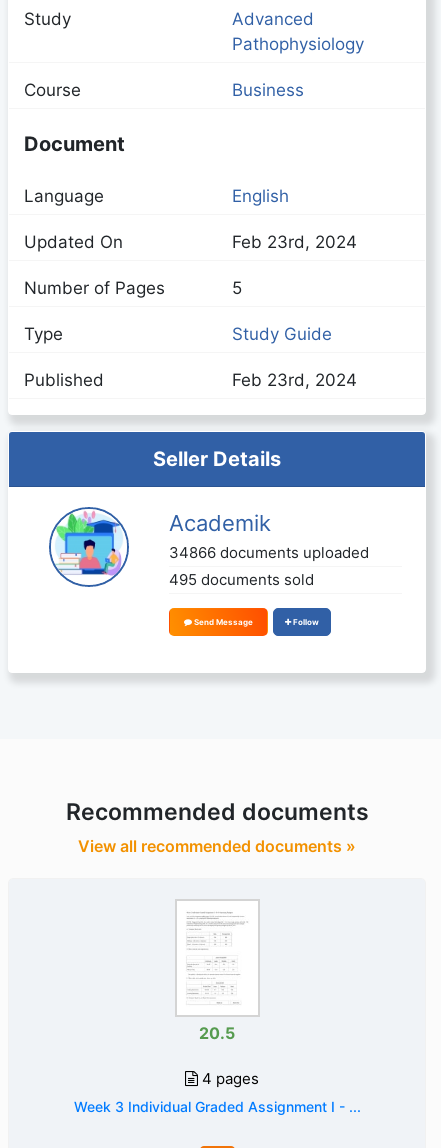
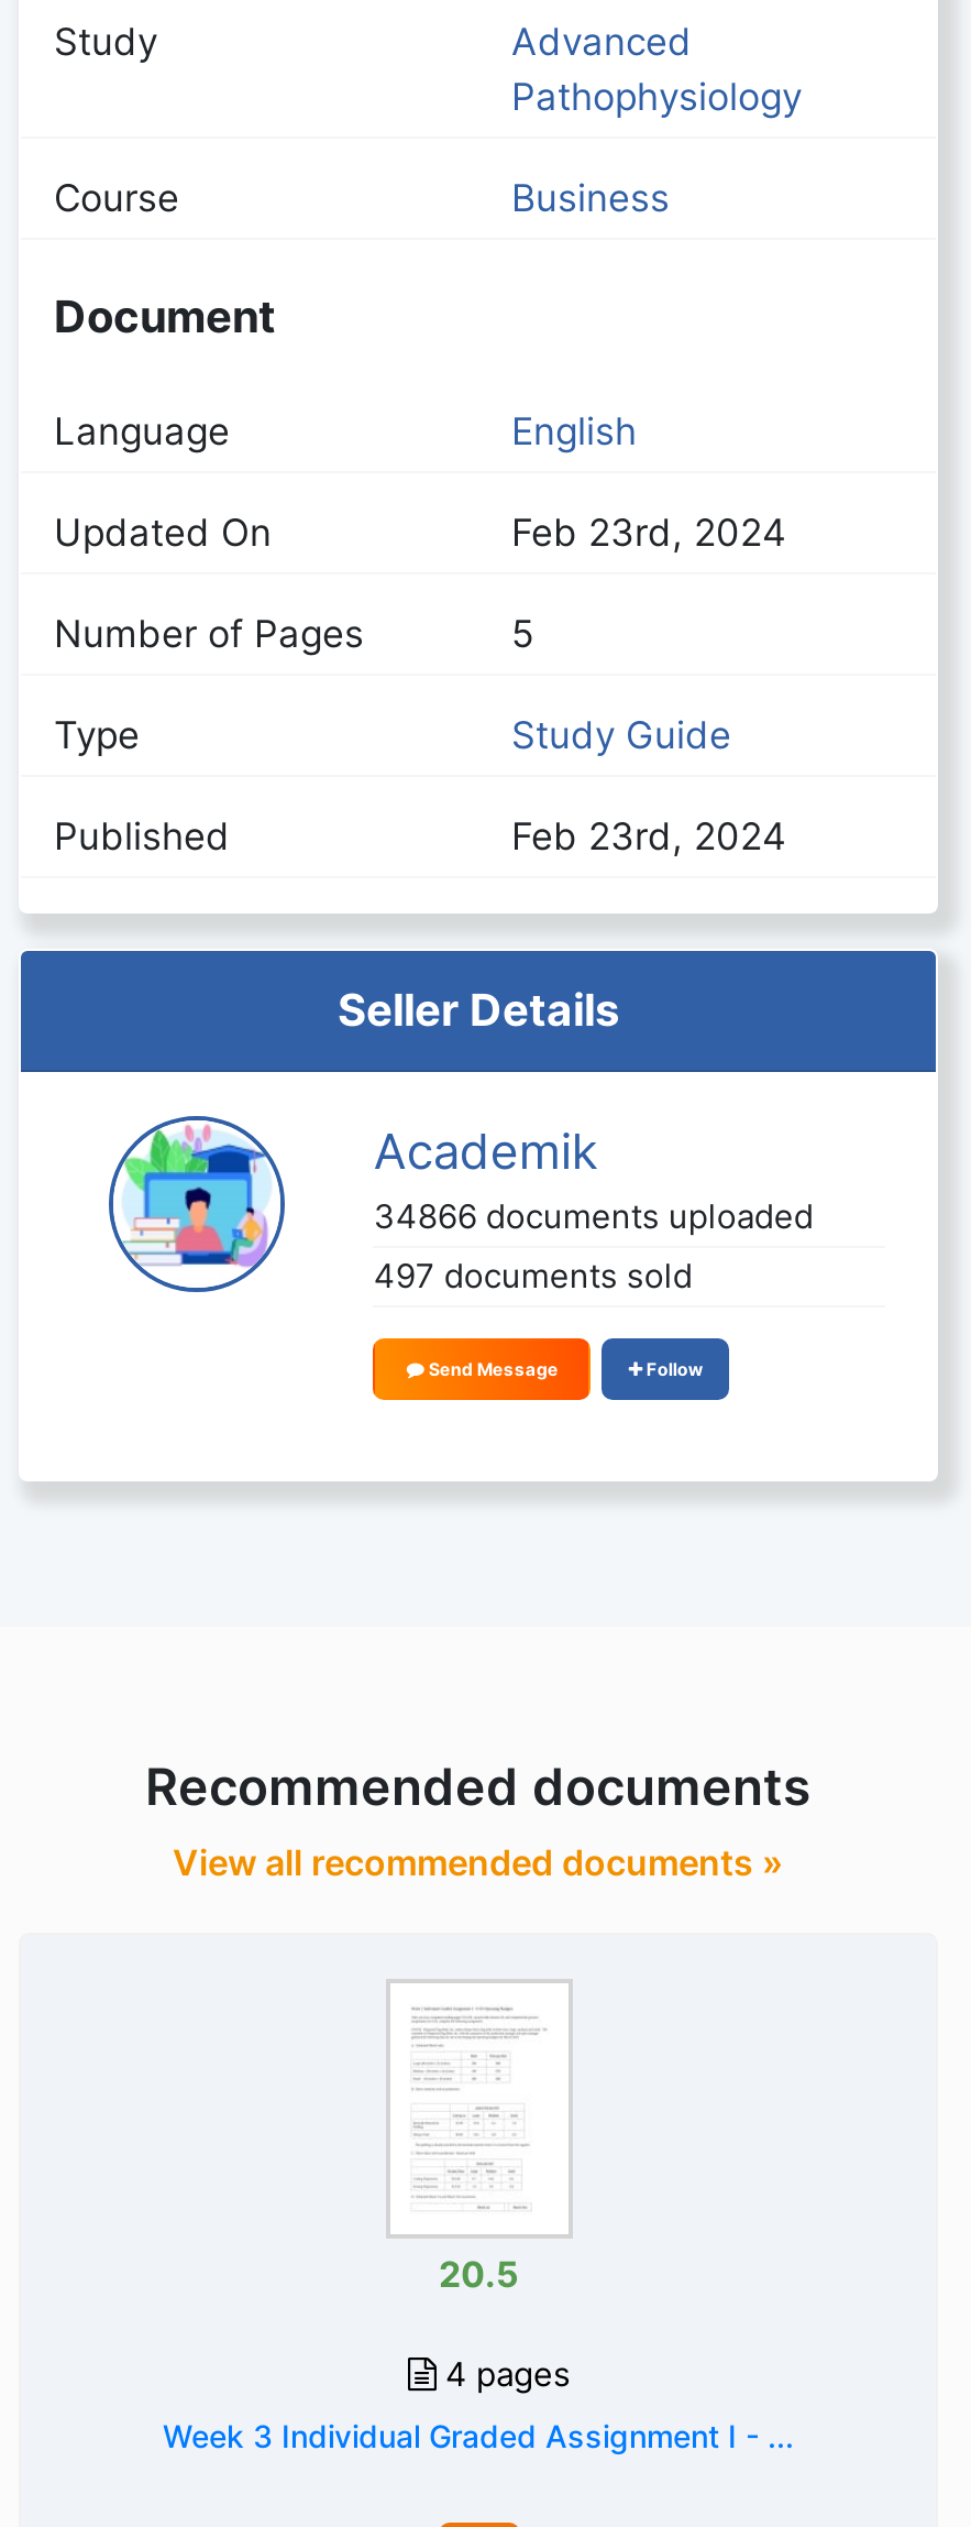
- 495 documents sold
+ 497 documents sold
